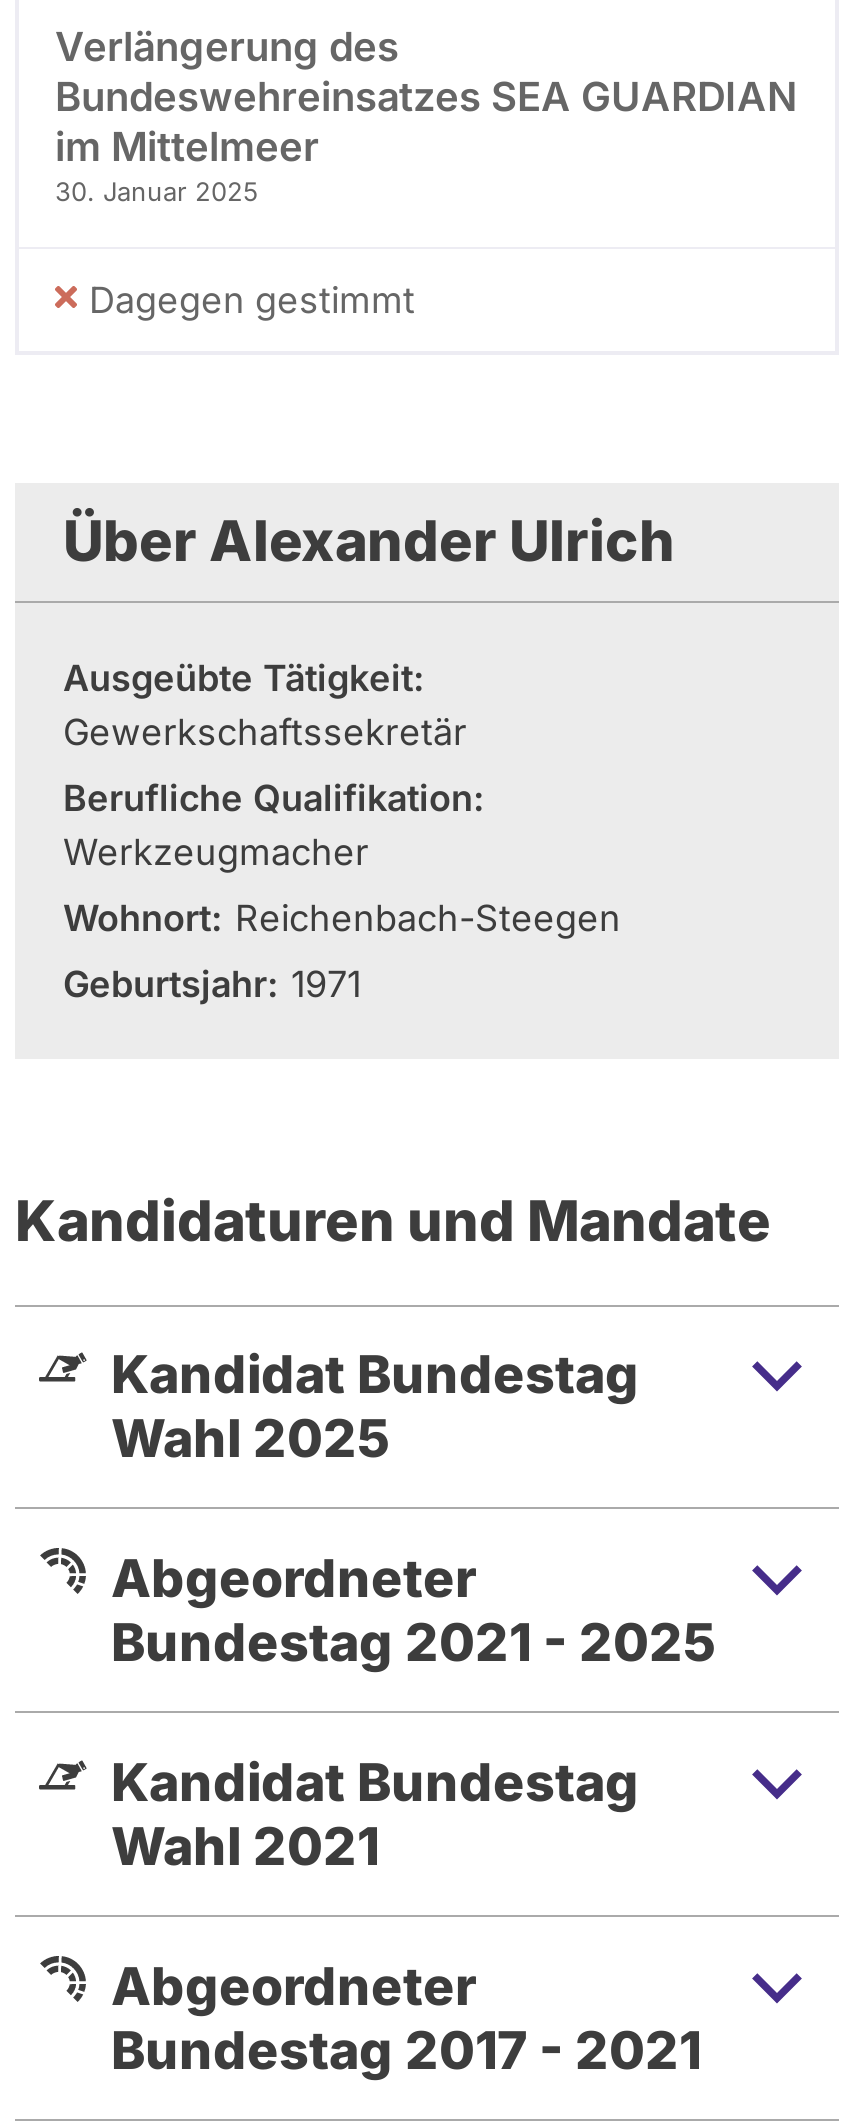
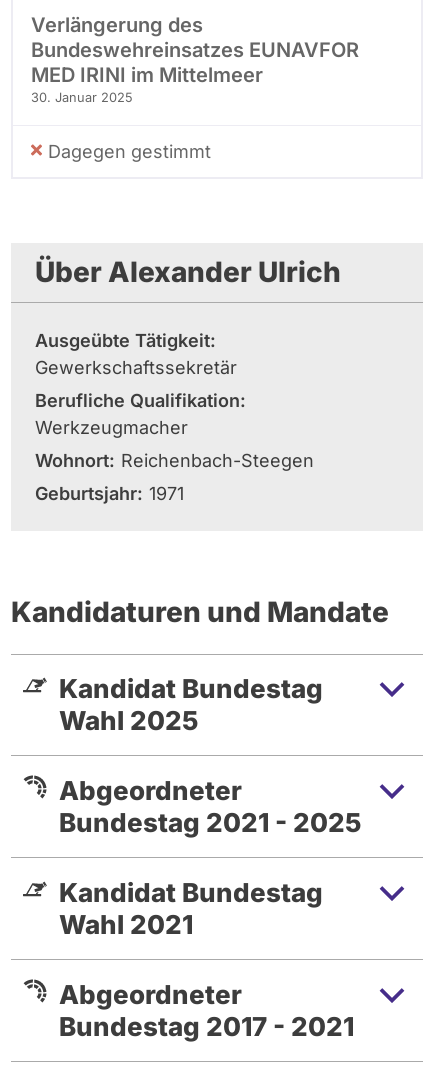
- Bundeswehreinsatzes SEA GUARDIAN
- im Mittelmeer
+ Bundeswehreinsatzes EUNAVFOR
+ MED IRINI im Mittelmeer
